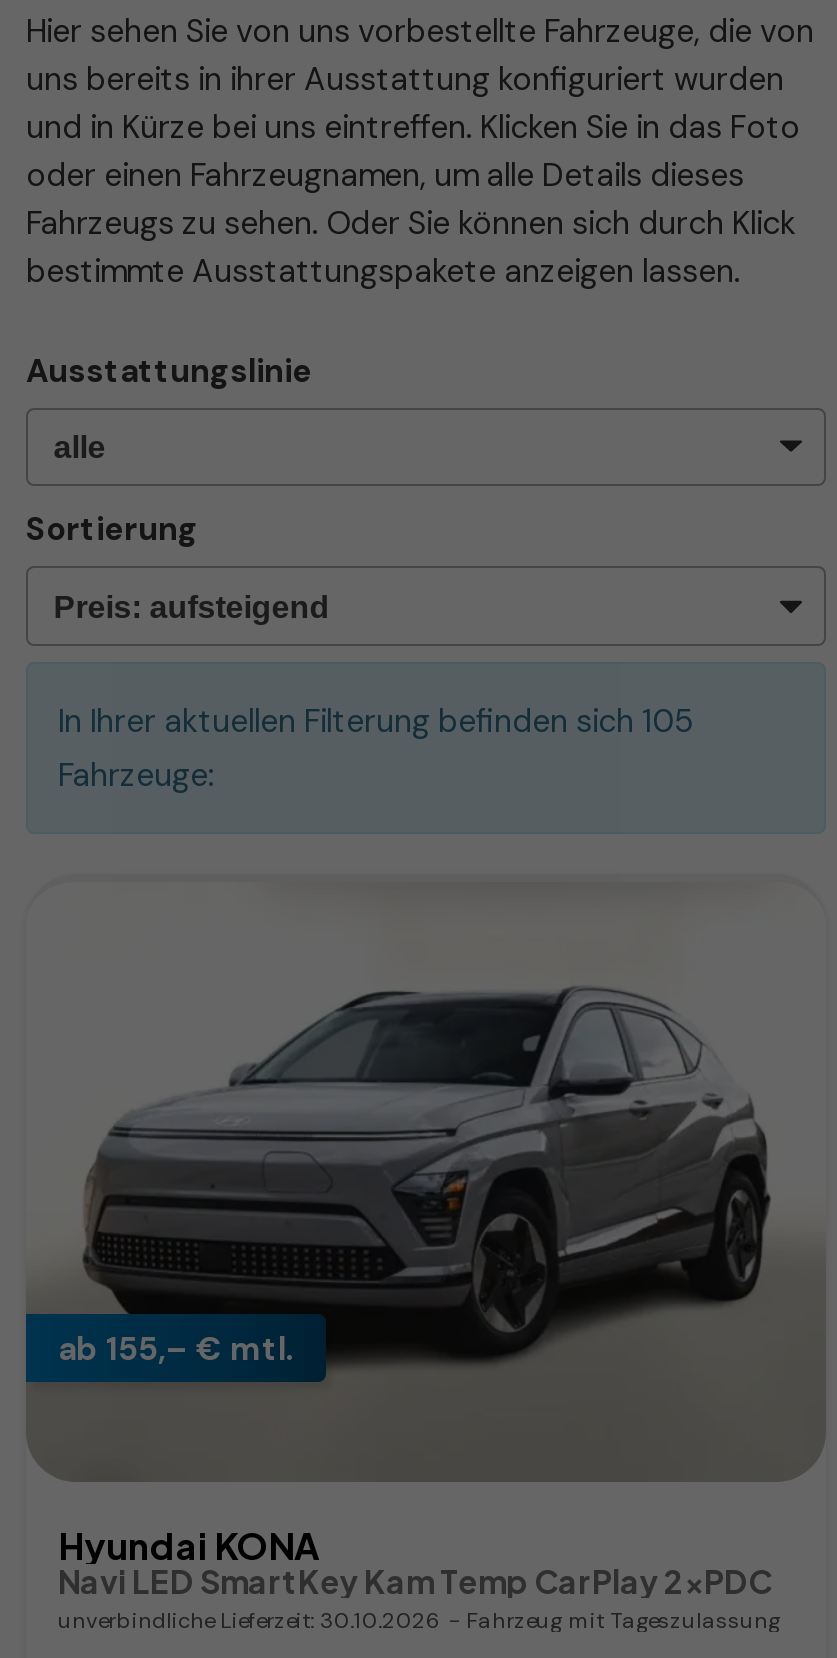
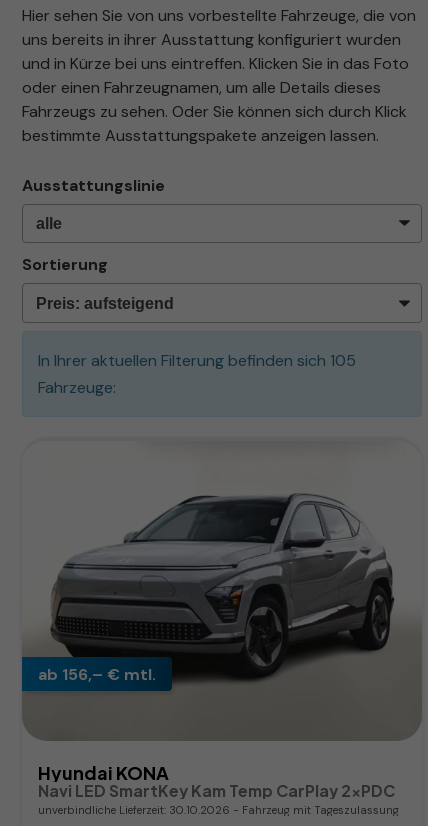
- ab 155,– € mtl.
+ ab 156,– € mtl.
